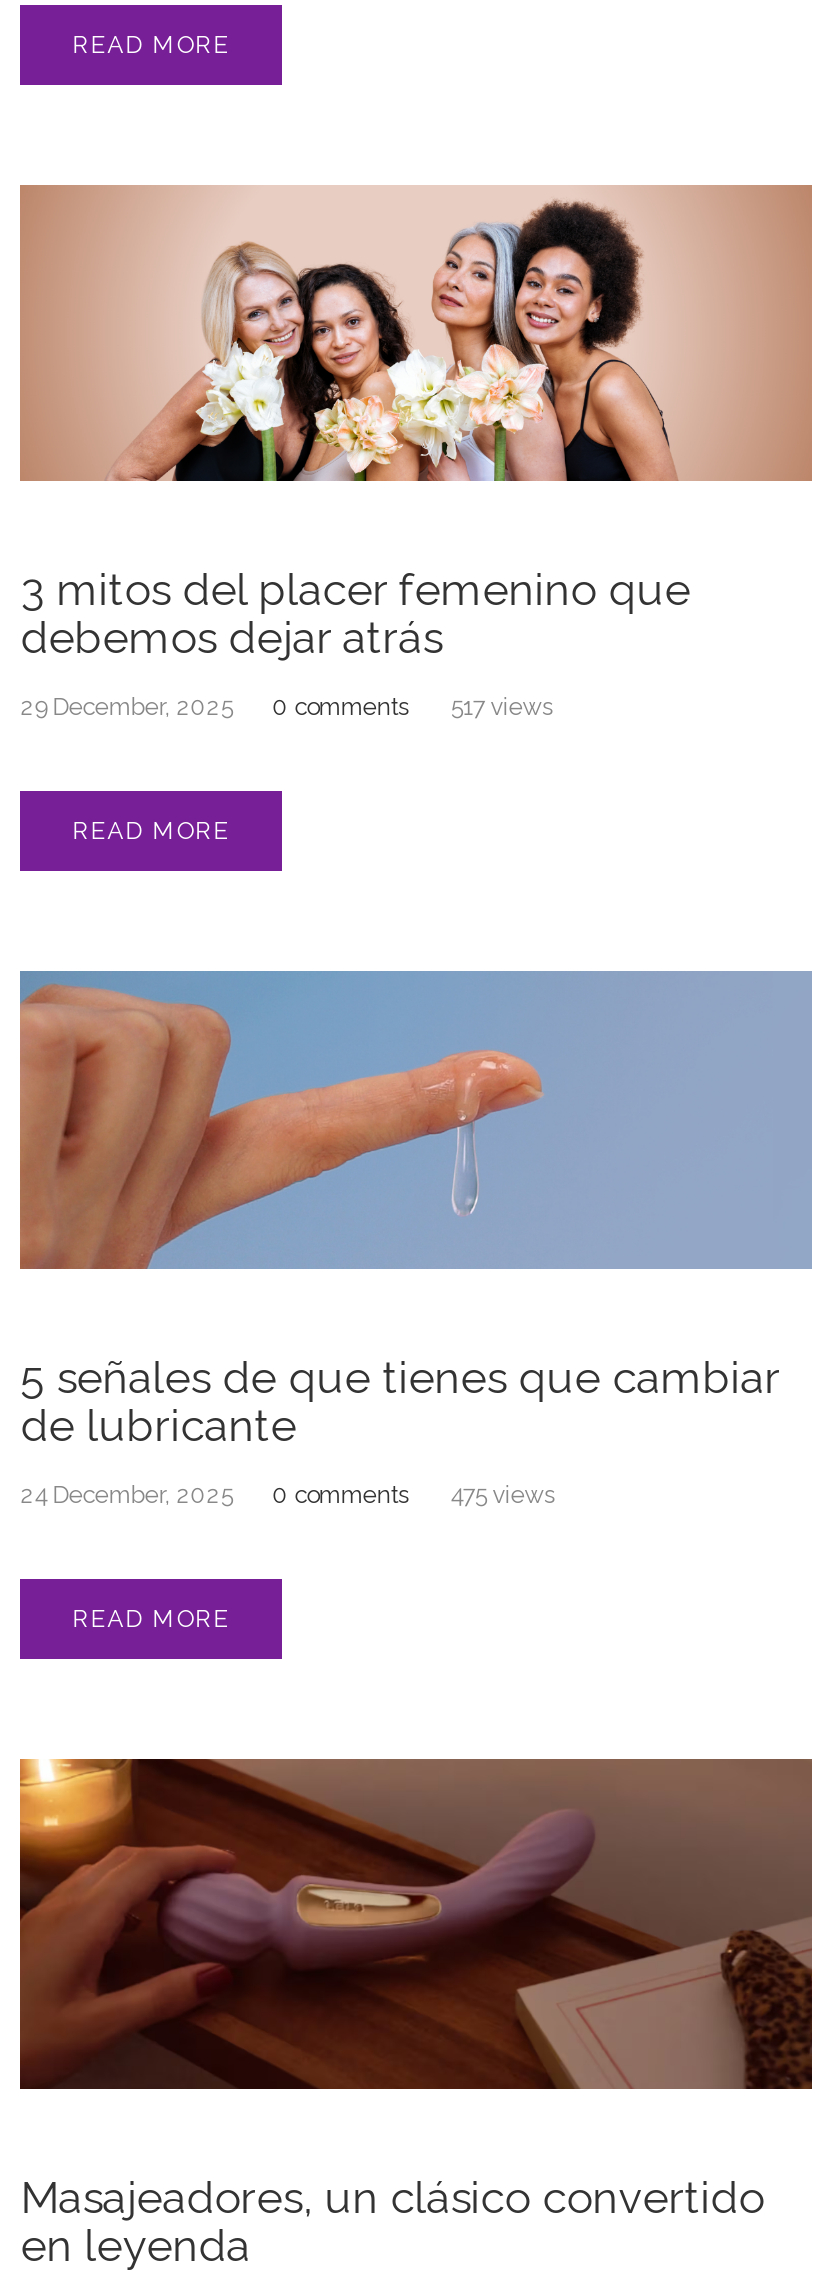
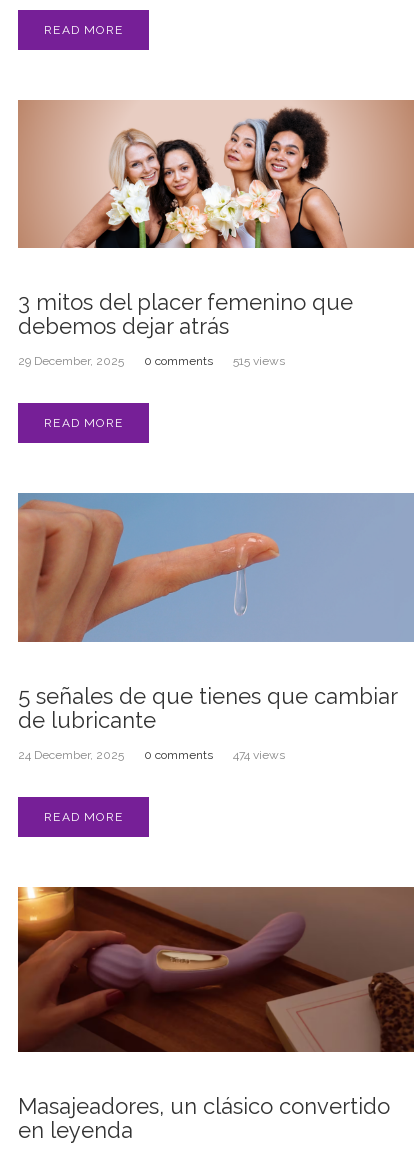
- 517 views
+ 515 views

- 24 December, 2025 0 comments 475 views
+ 24 December, 2025 0 comments 474 views
